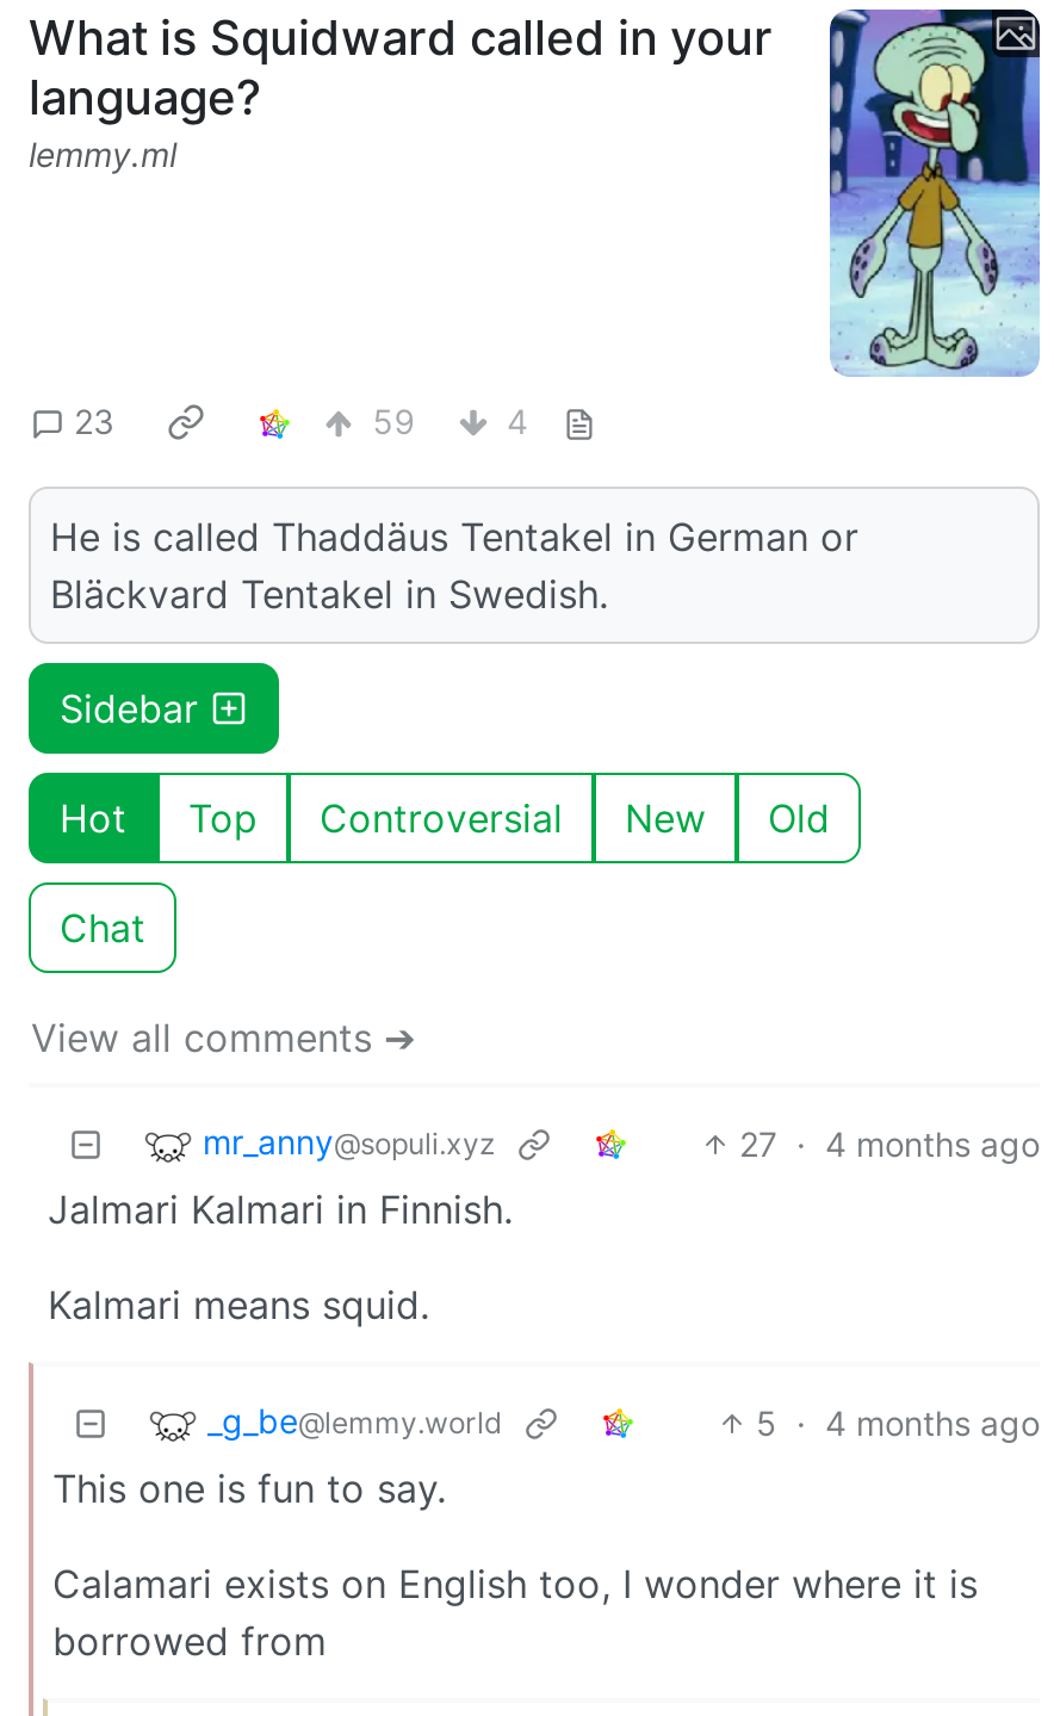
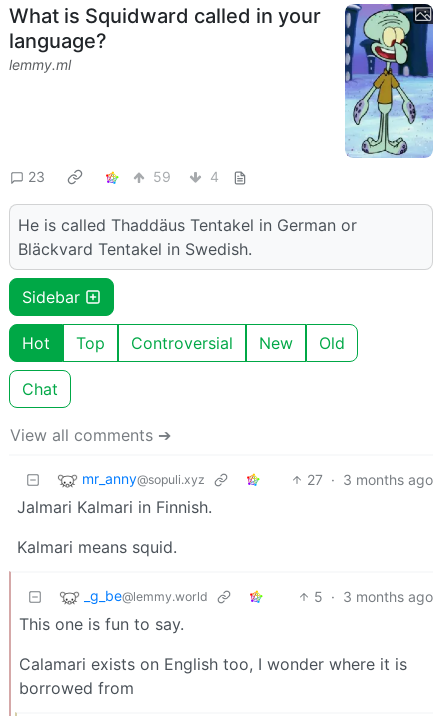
- 27 · 4 months ago
+ 27 · 3 months ago

- 5 · 4 months ago
+ 5 · 3 months ago
